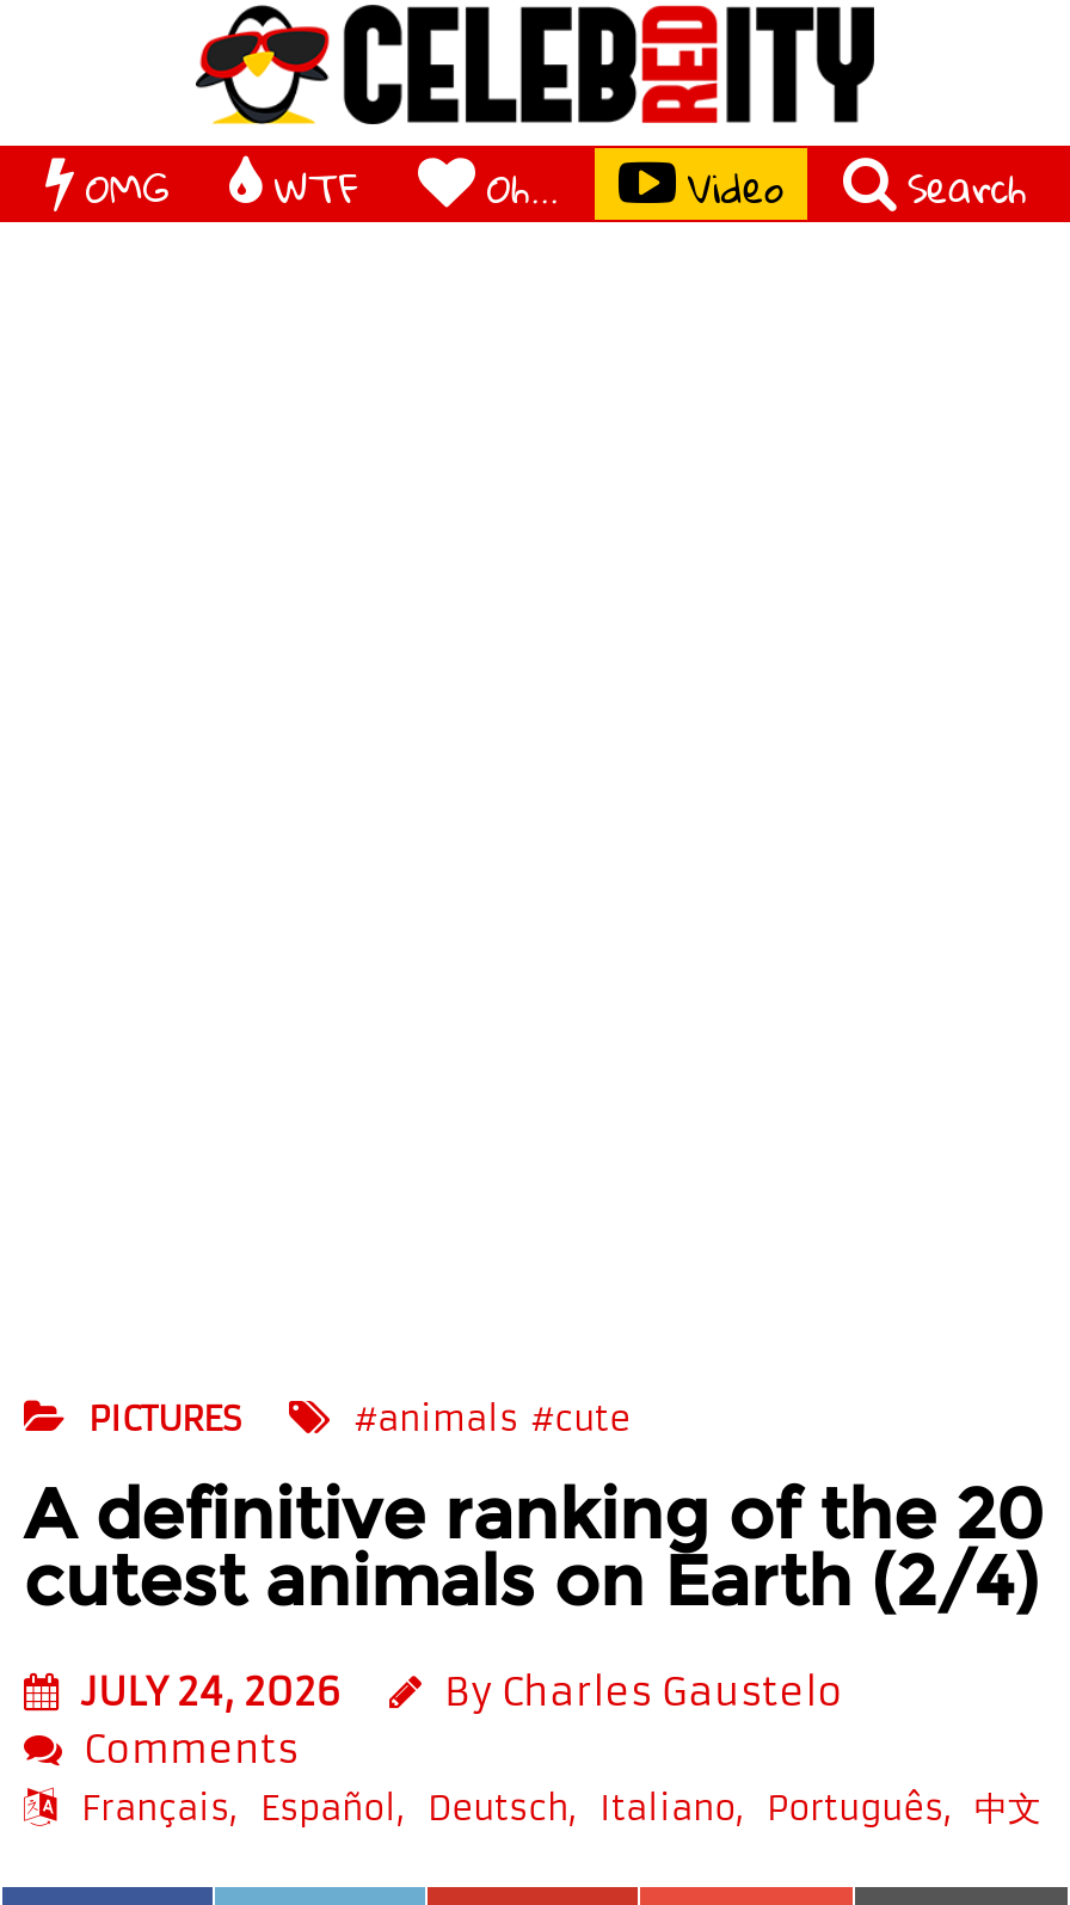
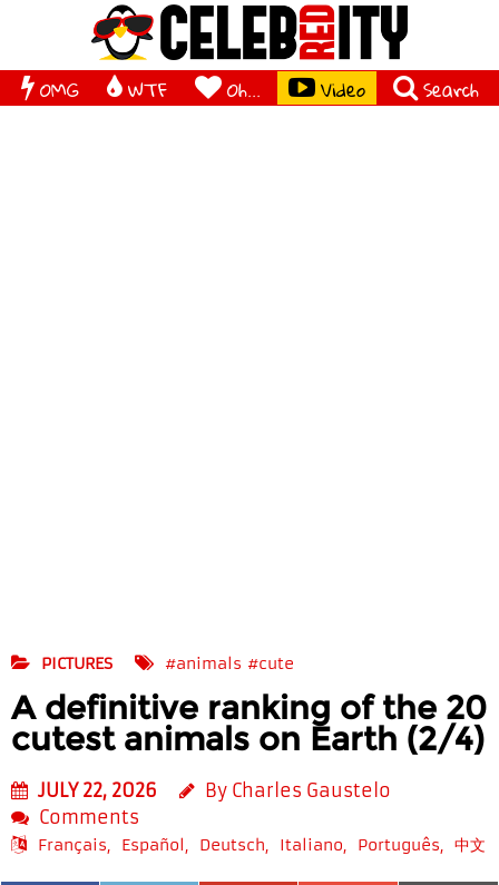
- JULY 24, 2026 By Charles Gaustelo
+ JULY 22, 2026 By Charles Gaustelo
